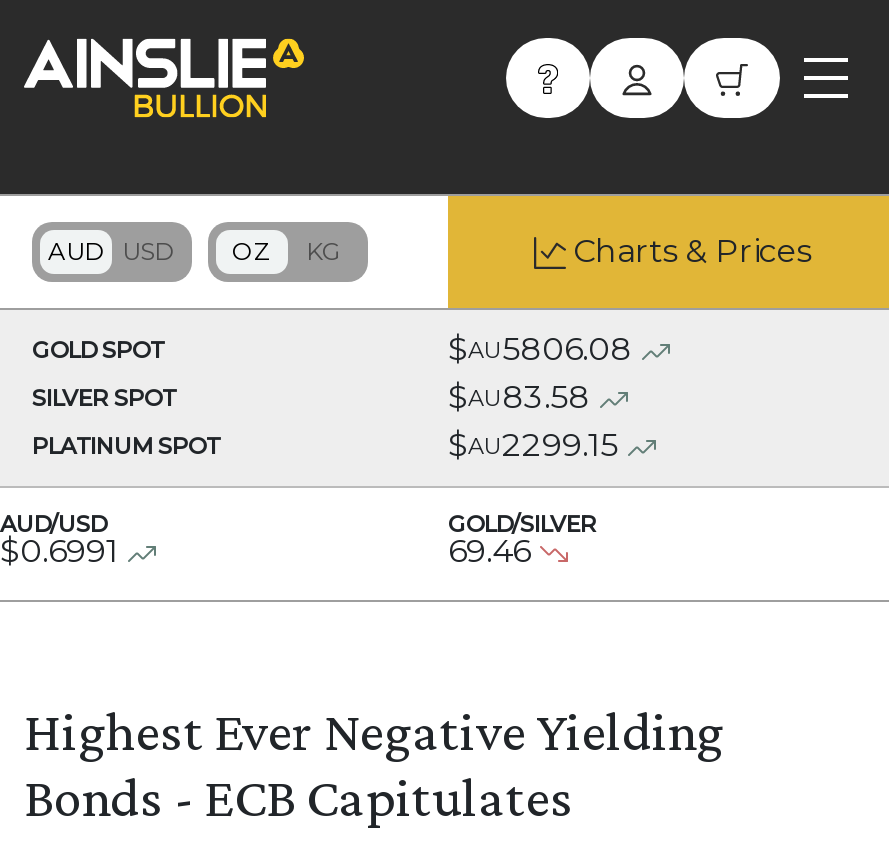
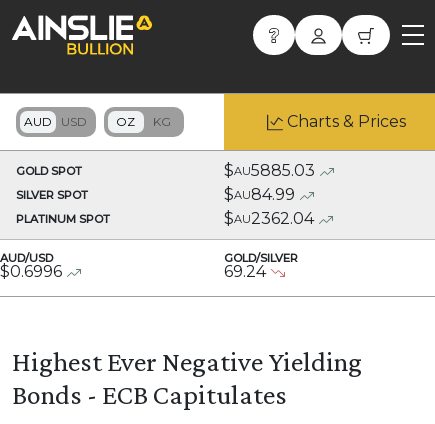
- $AU5806.08
+ $AU5885.03

- $AU83.58
+ $AU84.99

- $AU2299.15
+ $AU2362.04

- $0.6991
+ $0.6996

- 69.46
+ 69.24
